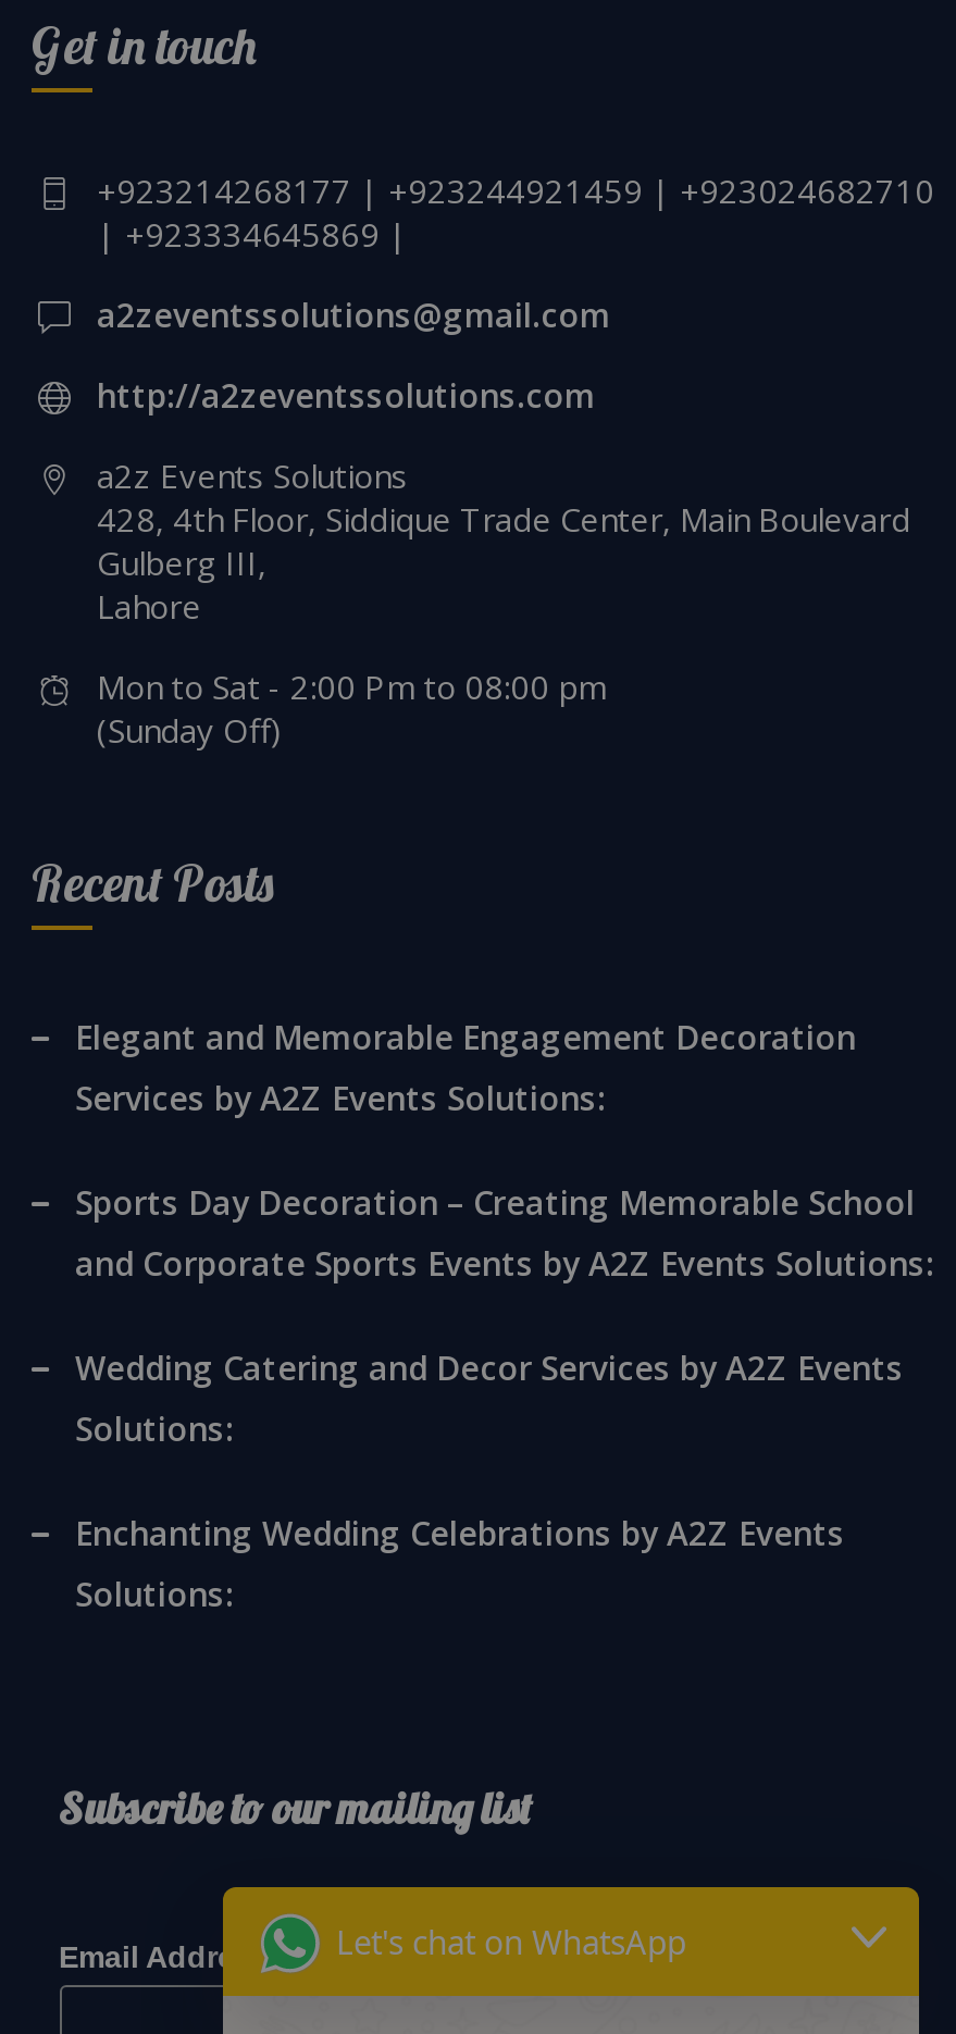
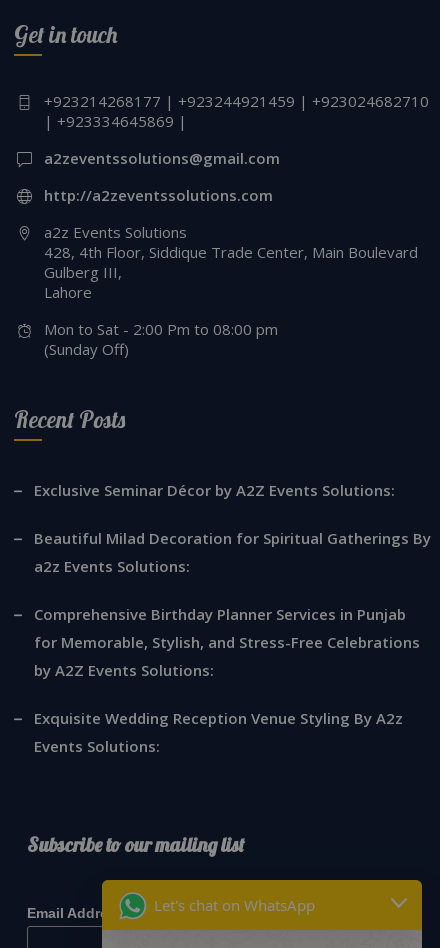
- Elegant and Memorable Engagement Decoration
- Services by A2Z Events Solutions:
+ Exclusive Seminar Décor by A2Z Events Solutions:

- Sports Day Decoration – Creating Memorable School
- and Corporate Sports Events by A2Z Events Solutions:
+ Beautiful Milad Decoration for Spiritual Gatherings By
+ a2z Events Solutions:

- Wedding Catering and Decor Services by A2Z Events
- Solutions:
+ Comprehensive Birthday Planner Services in Punjab
+ for Memorable, Stylish, and Stress-Free Celebrations
+ by A2Z Events Solutions:

- Enchanting Wedding Celebrations by A2Z Events
- Solutions:
+ Exquisite Wedding Reception Venue Styling By A2z
+ Events Solutions:
